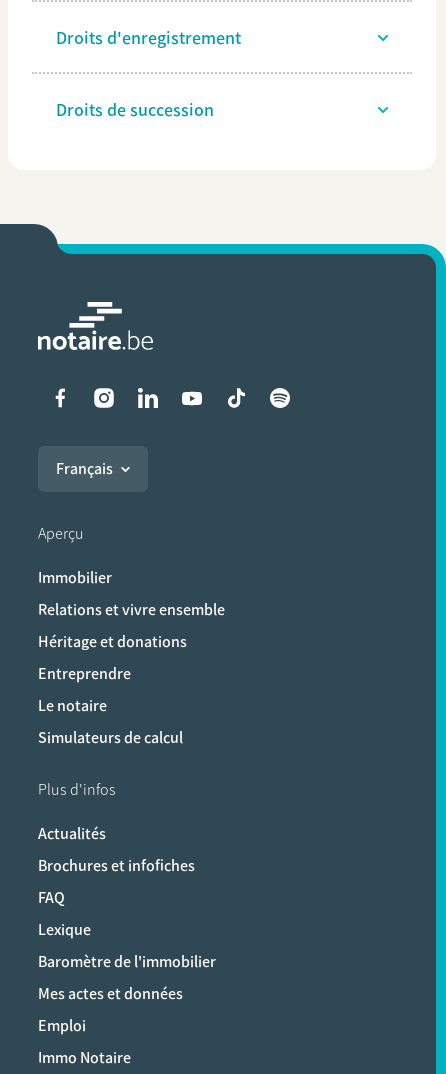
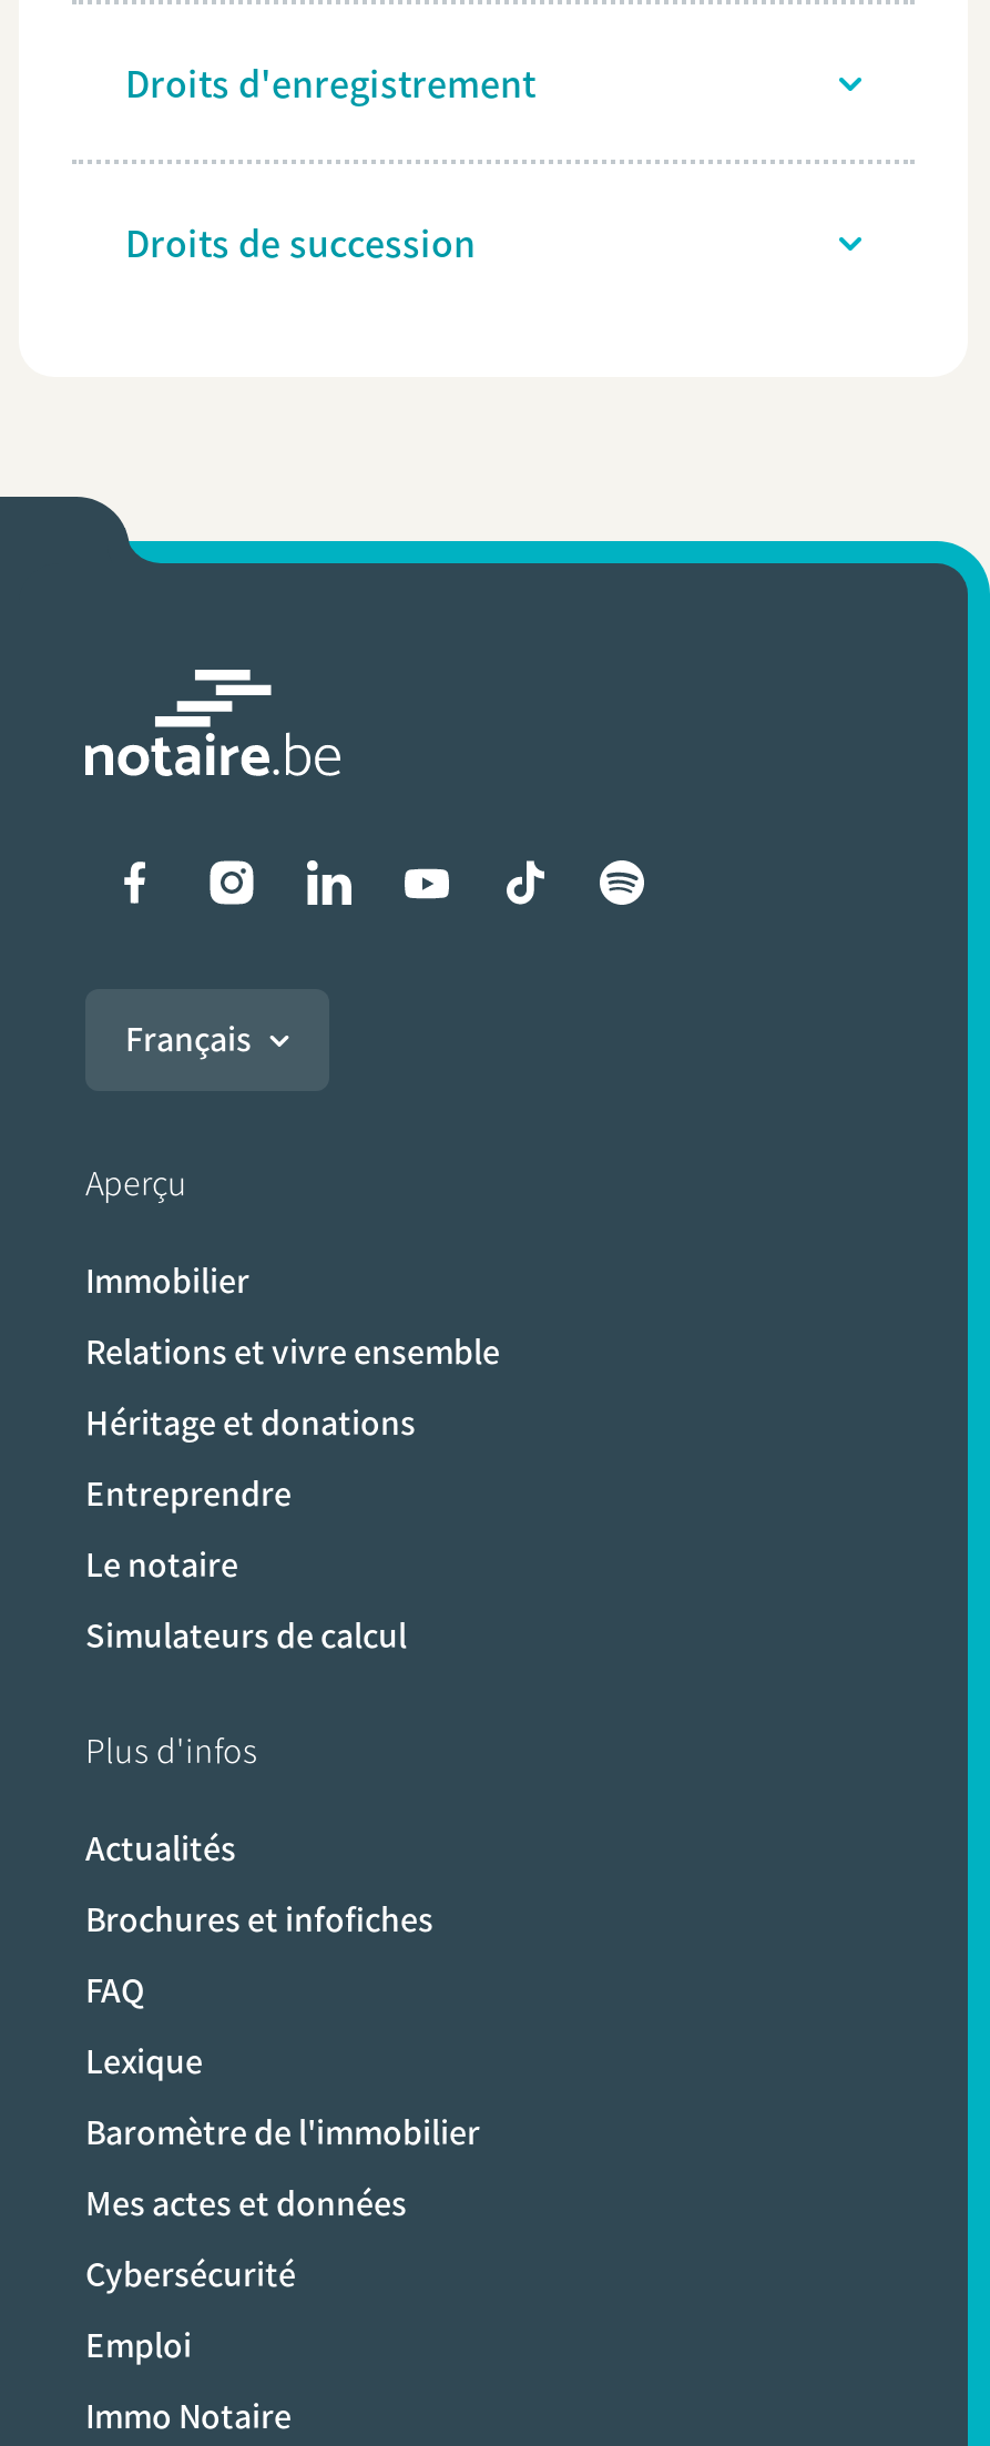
+ Cybersécurité
